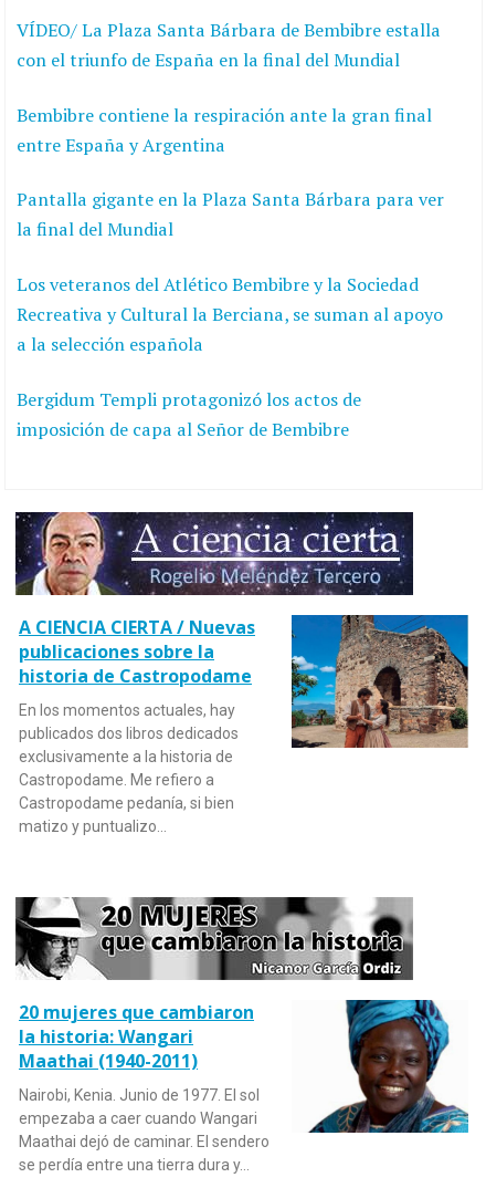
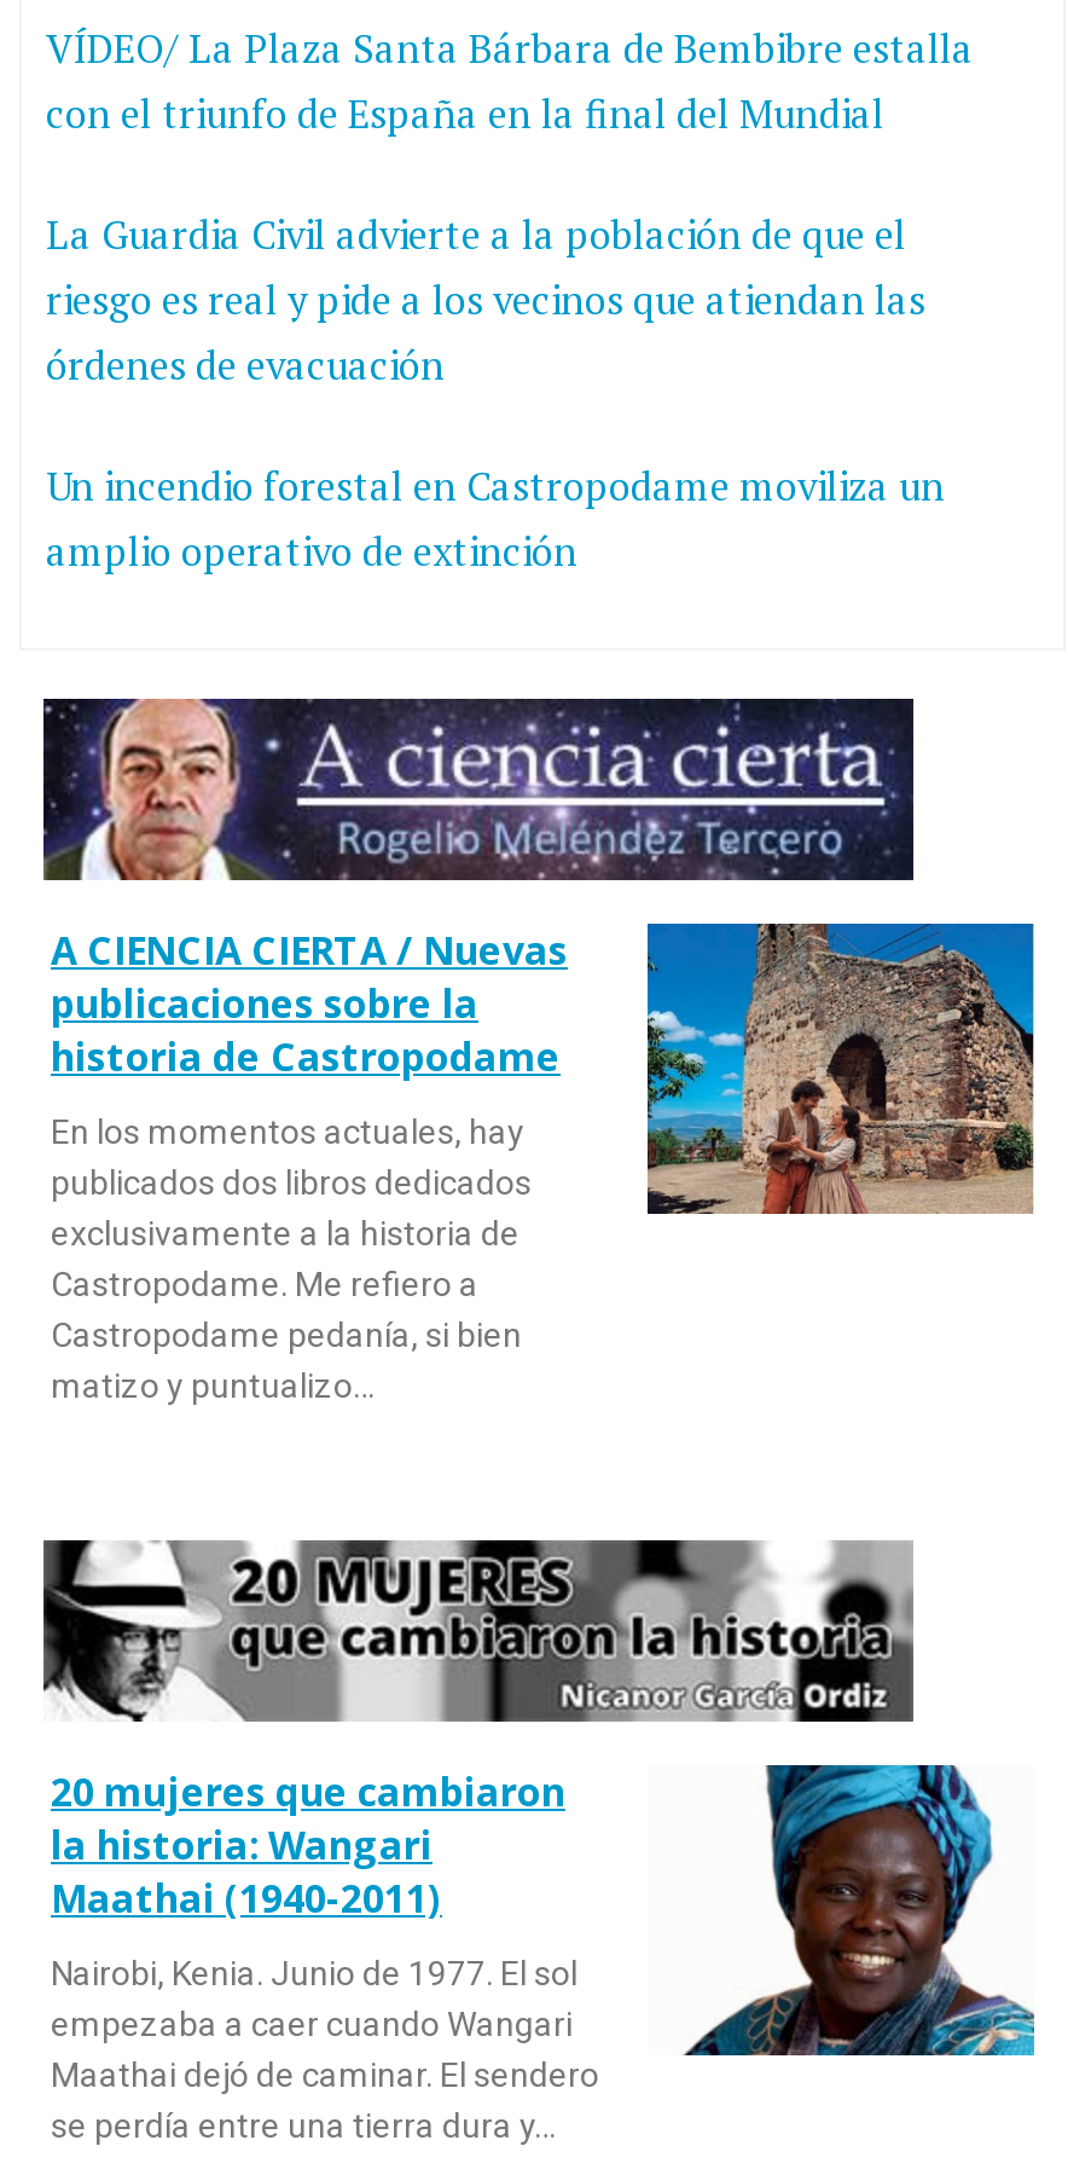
- Bembibre contiene la respiración ante la gran final
- entre España y Argentina
- Pantalla gigante en la Plaza Santa Bárbara para ver
- la final del Mundial
- Los veteranos del Atlético Bembibre y la Sociedad
- Recreativa y Cultural la Berciana, se suman al apoyo
- a la selección española
- Bergidum Templi protagonizó los actos de
- imposición de capa al Señor de Bembibre
+ La Guardia Civil advierte a la población de que el
+ riesgo es real y pide a los vecinos que atiendan las
+ órdenes de evacuación
+ Un incendio forestal en Castropodame moviliza un
+ amplio operativo de extinción
